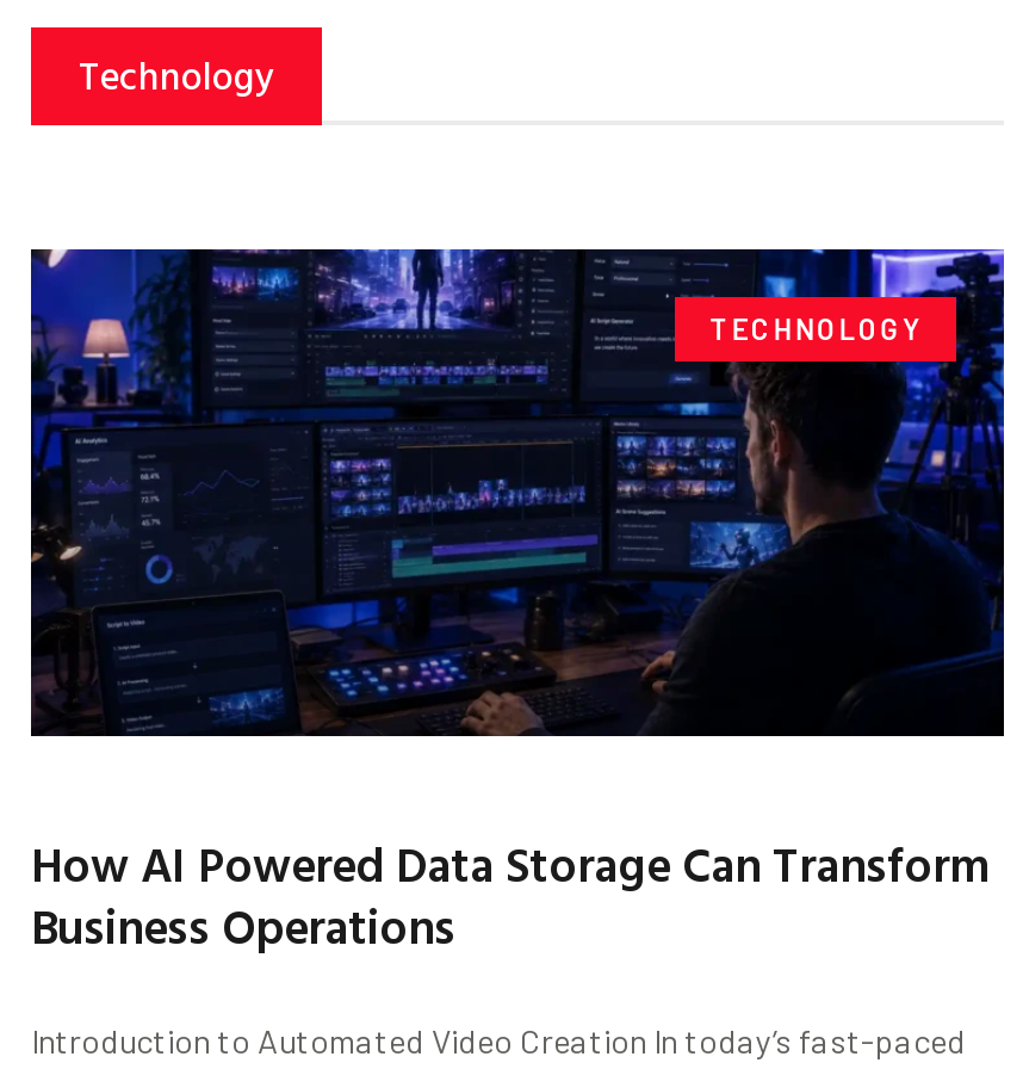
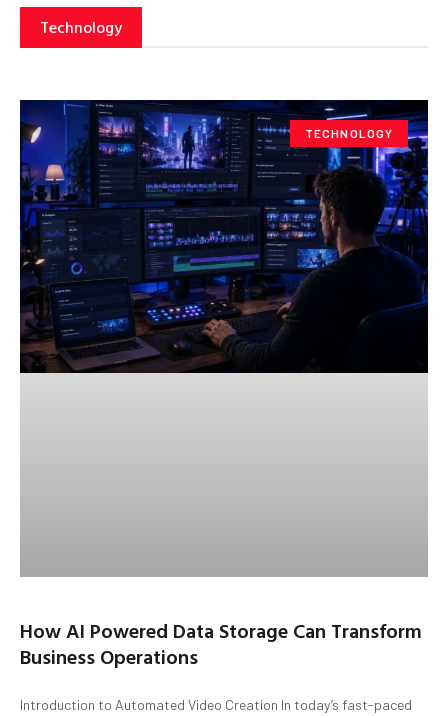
- [image]
+ [image]
